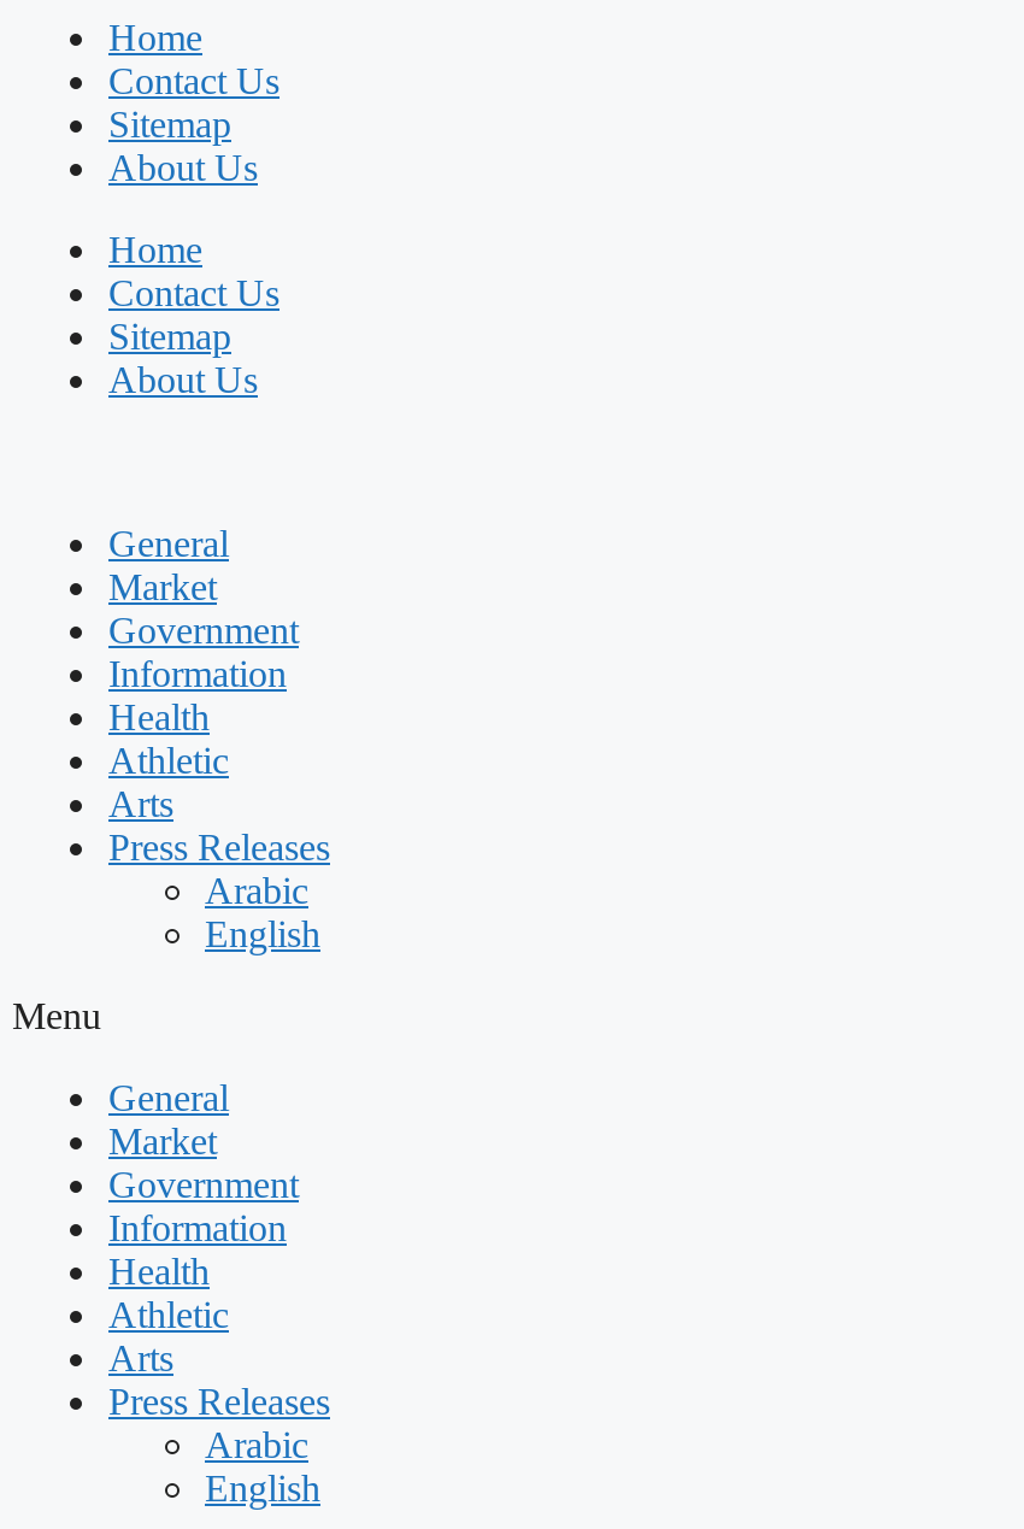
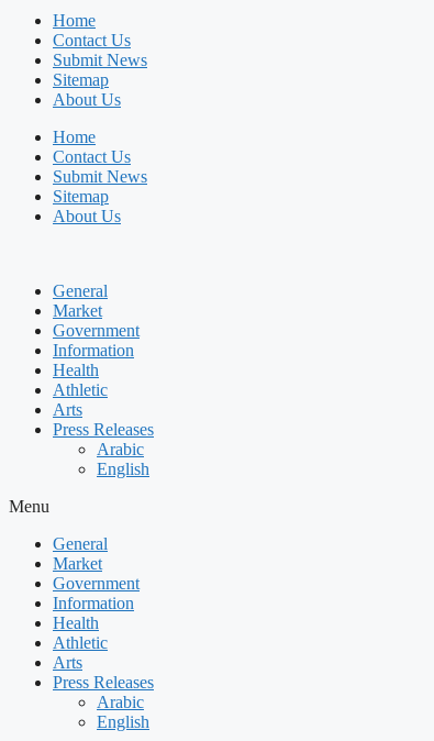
+ Submit News

+ Submit News
